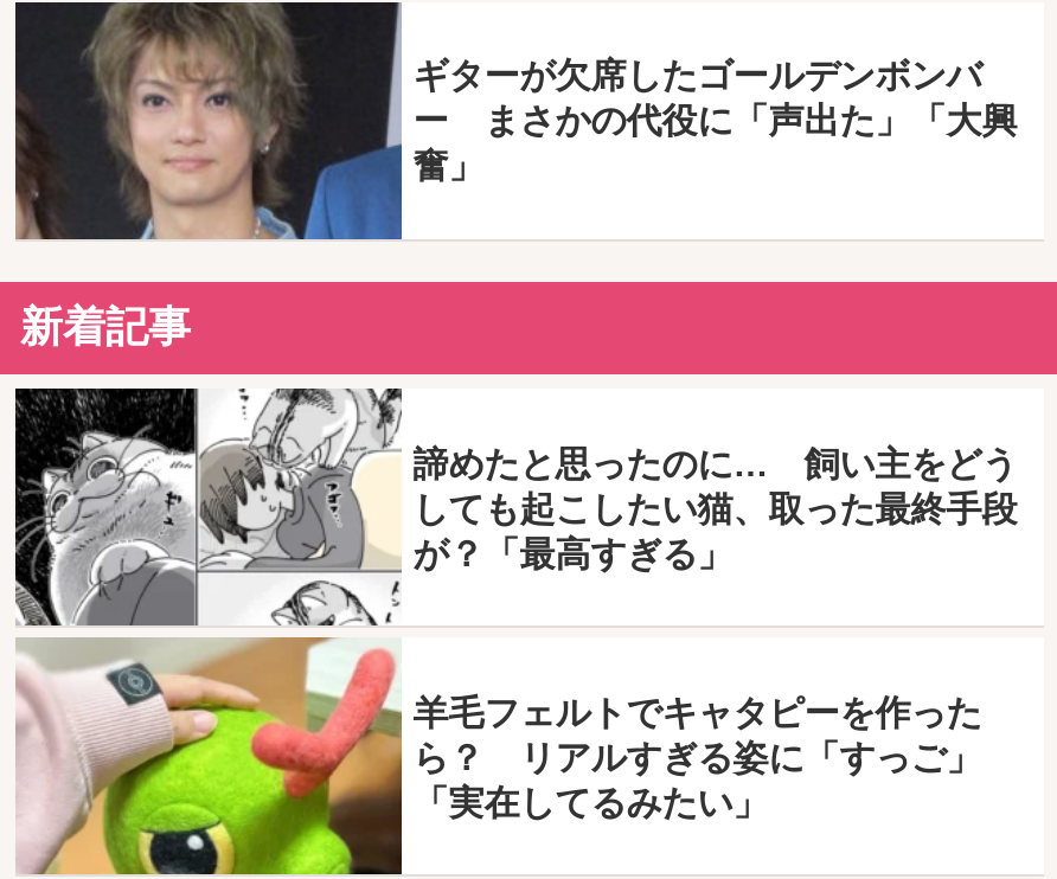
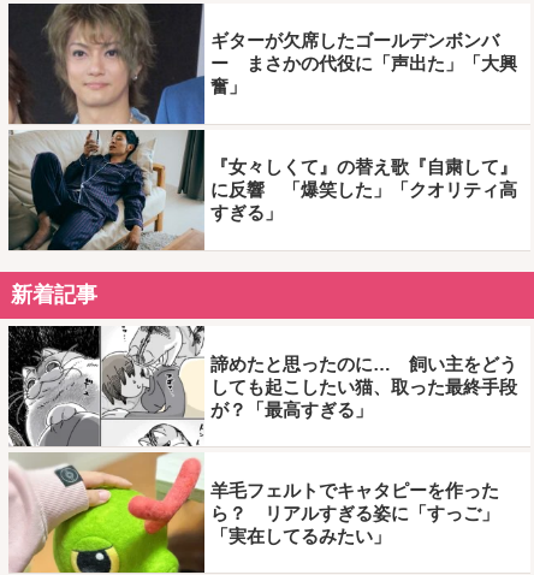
+ [image]
+ 『女々しくて』の替え歌『自粛して』
+ に反響 「爆笑した」「クオリティ高
+ すぎる」
